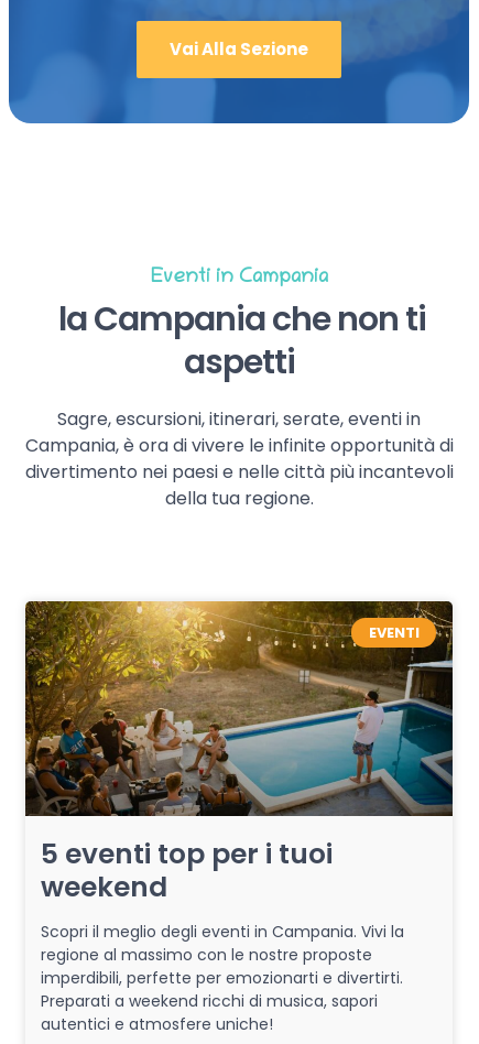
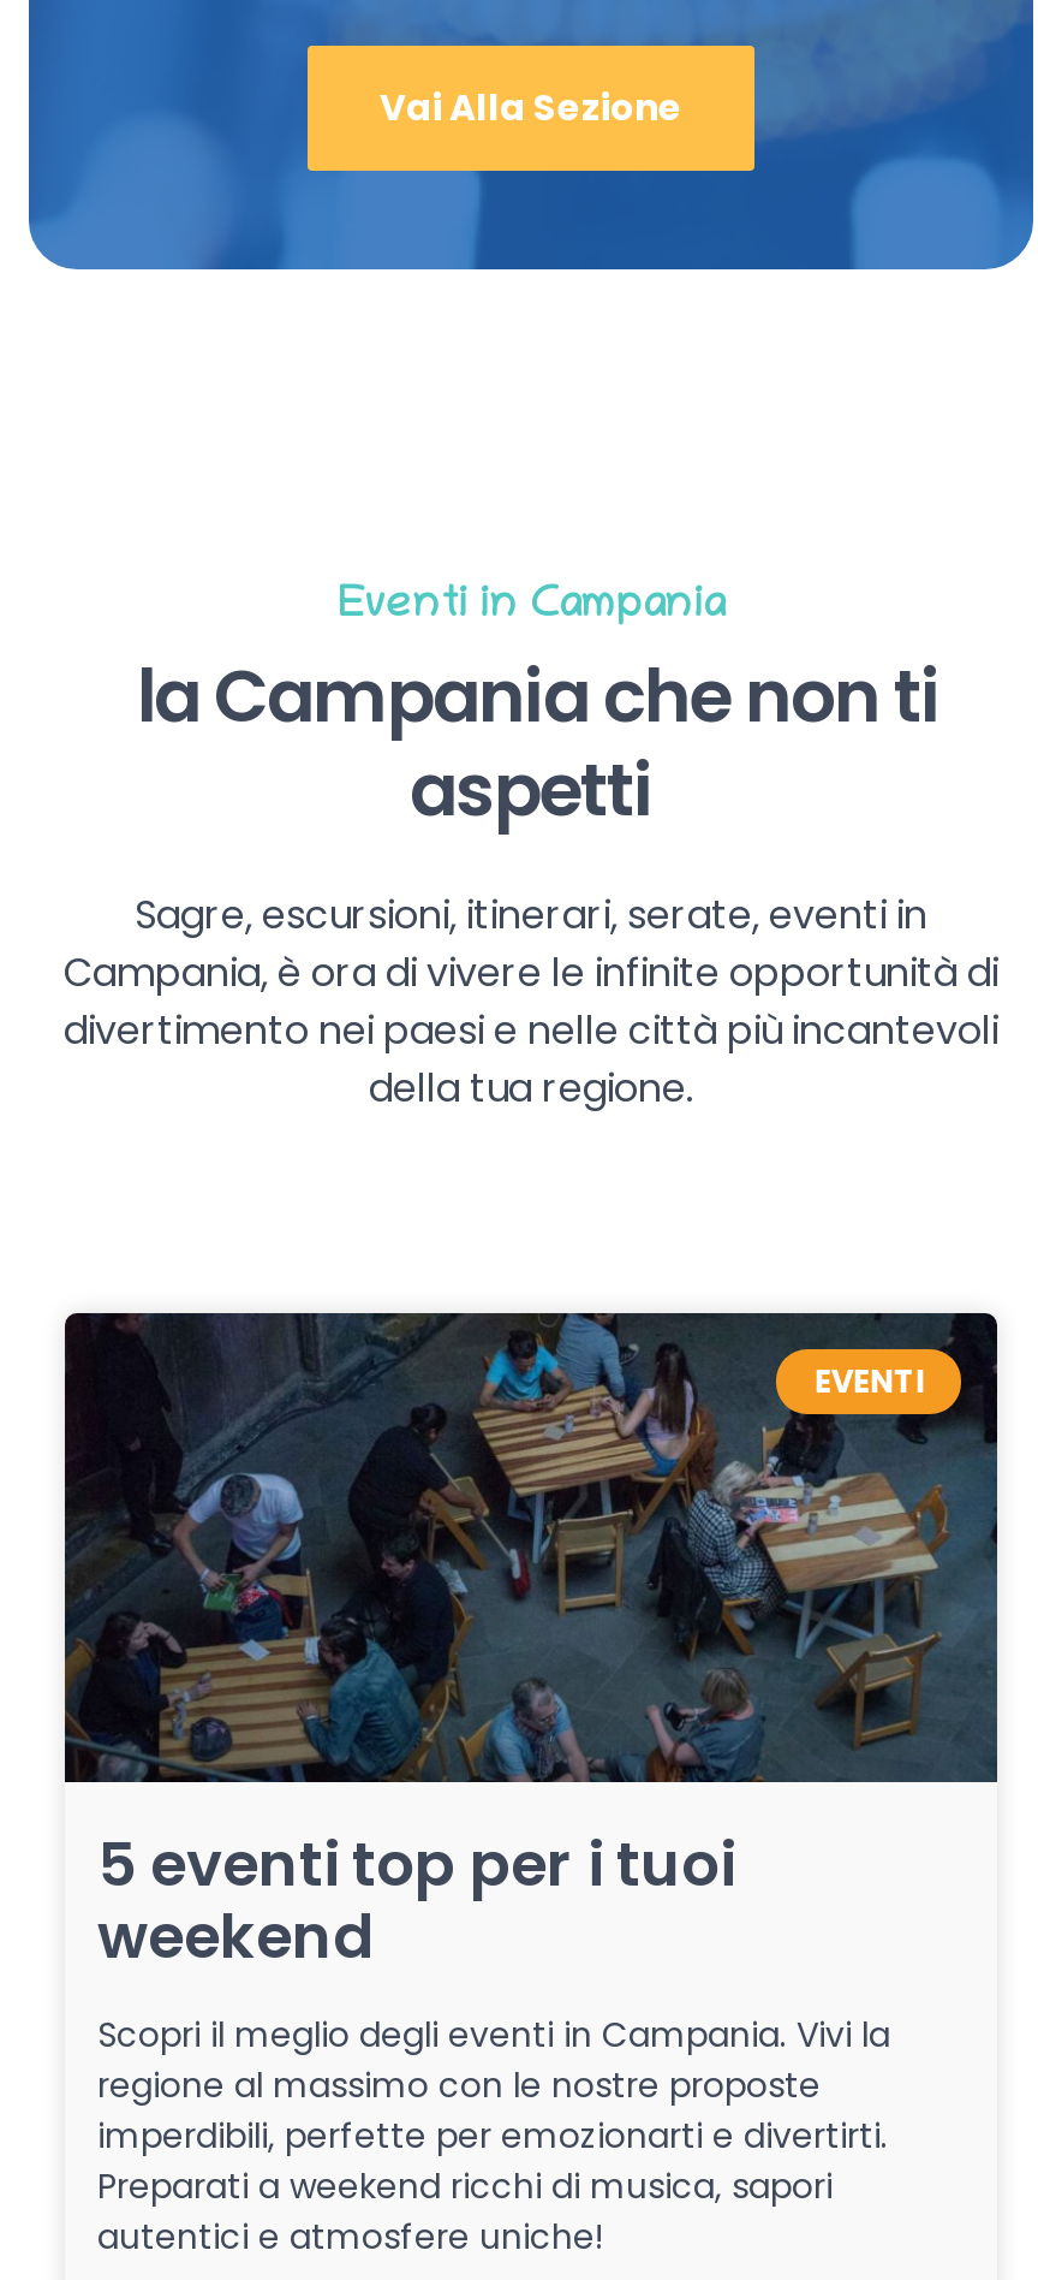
- [image]
+ [image]
